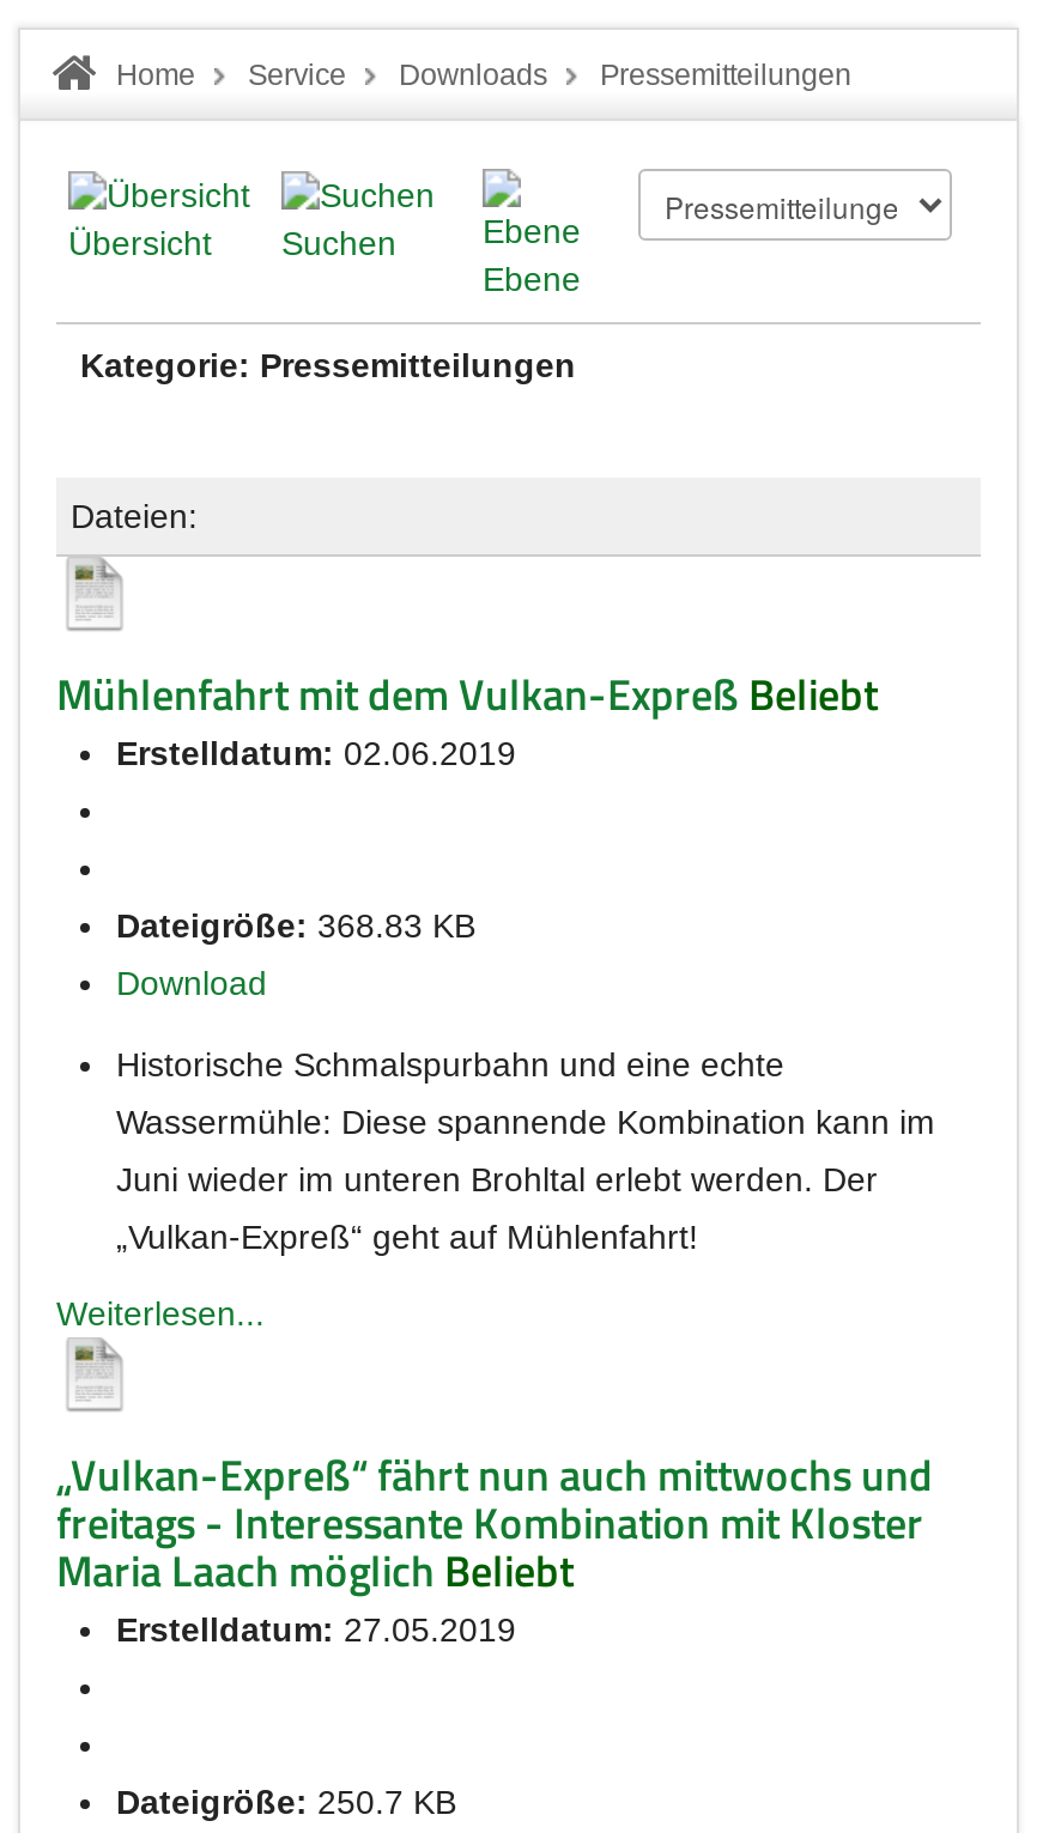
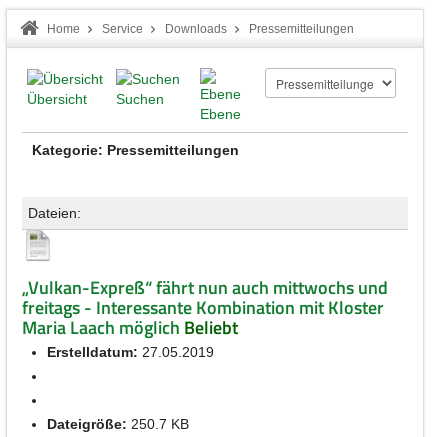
- Mühlenfahrt mit dem Vulkan-Expreß Beliebt
- Erstelldatum: 02.06.2019

- Dateigröße: 368.83 KB
- Download
- Historische Schmalspurbahn und eine echte
- Wassermühle: Diese spannende Kombination kann im
- Juni wieder im unteren Brohltal erlebt werden. Der
- „Vulkan-Expreß“ geht auf Mühlenfahrt!
- Weiterlesen...
